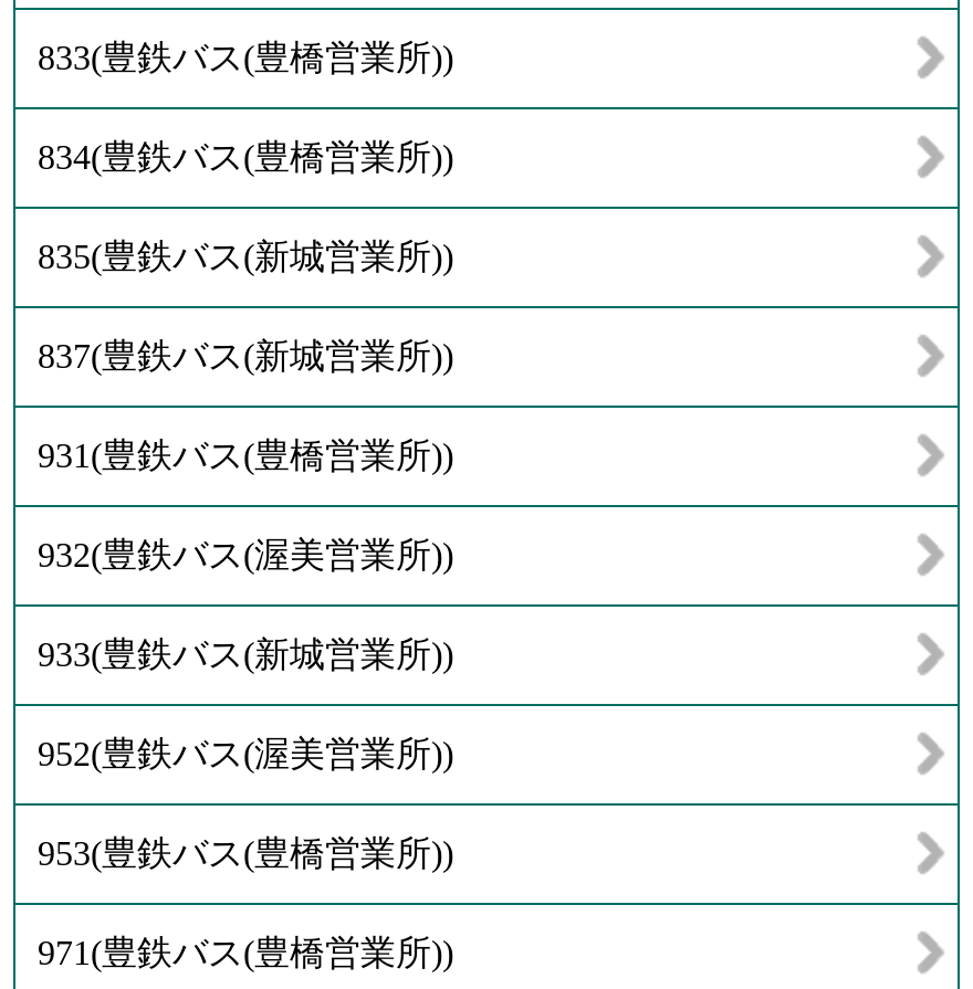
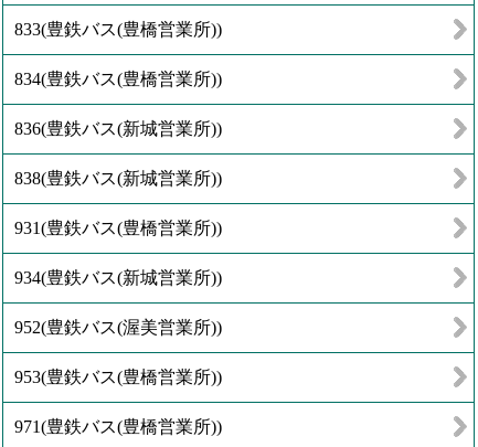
- 835(豊鉄バス(新城営業所))
+ 836(豊鉄バス(新城営業所))

- 837(豊鉄バス(新城営業所))
+ 838(豊鉄バス(新城営業所))

- 932(豊鉄バス(渥美営業所))
- 933(豊鉄バス(新城営業所))
+ 934(豊鉄バス(新城営業所))
